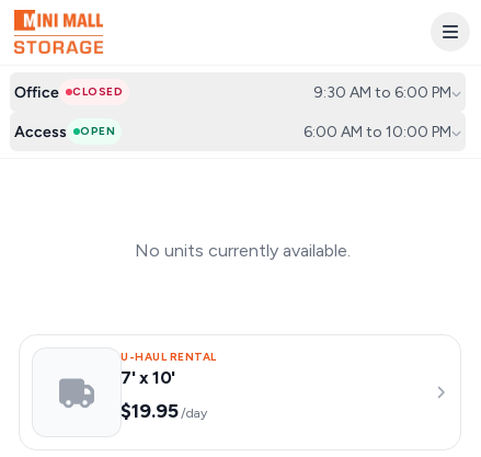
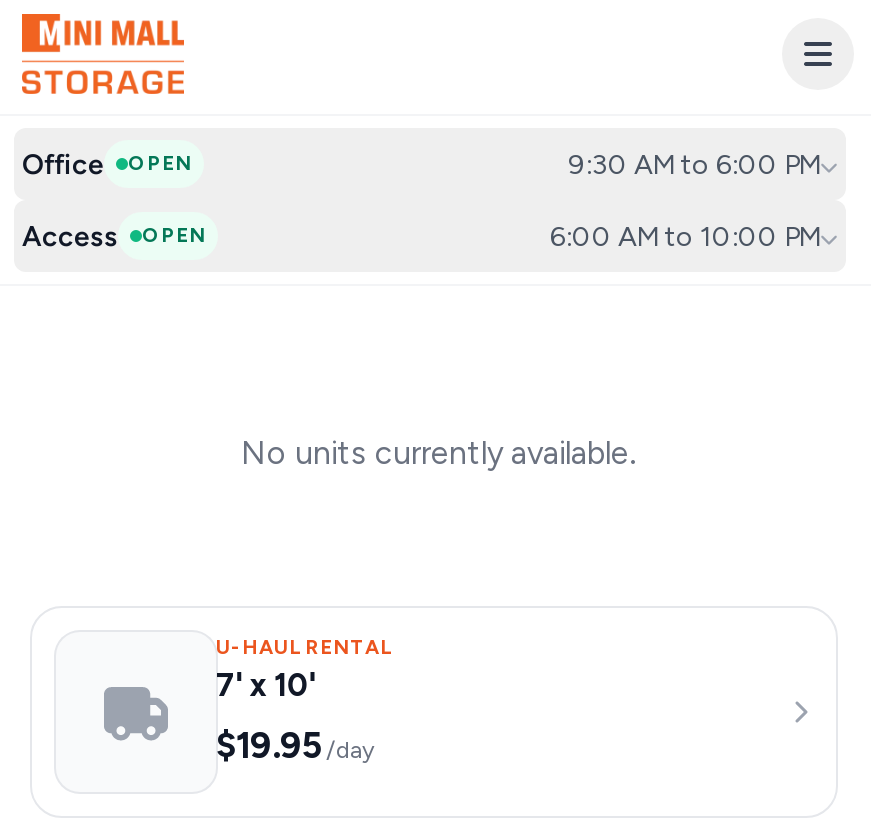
- CLOSED
+ OPEN
